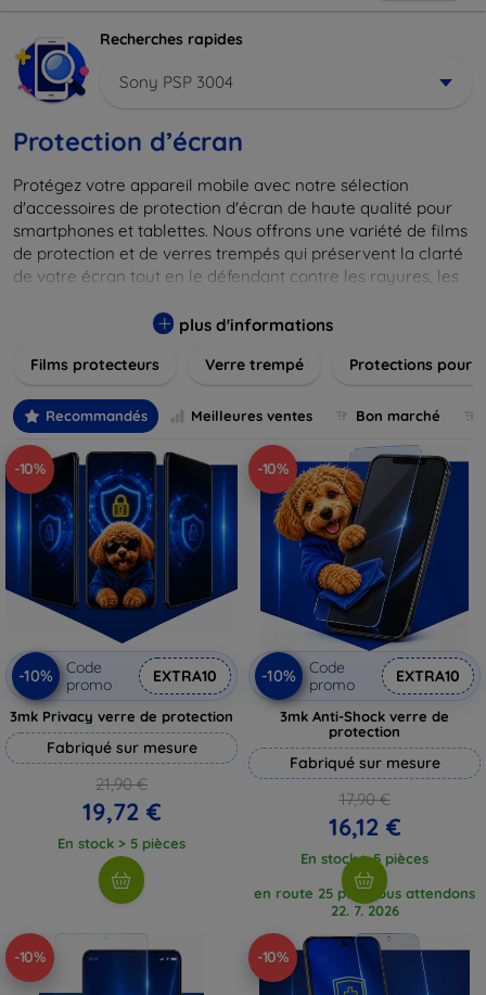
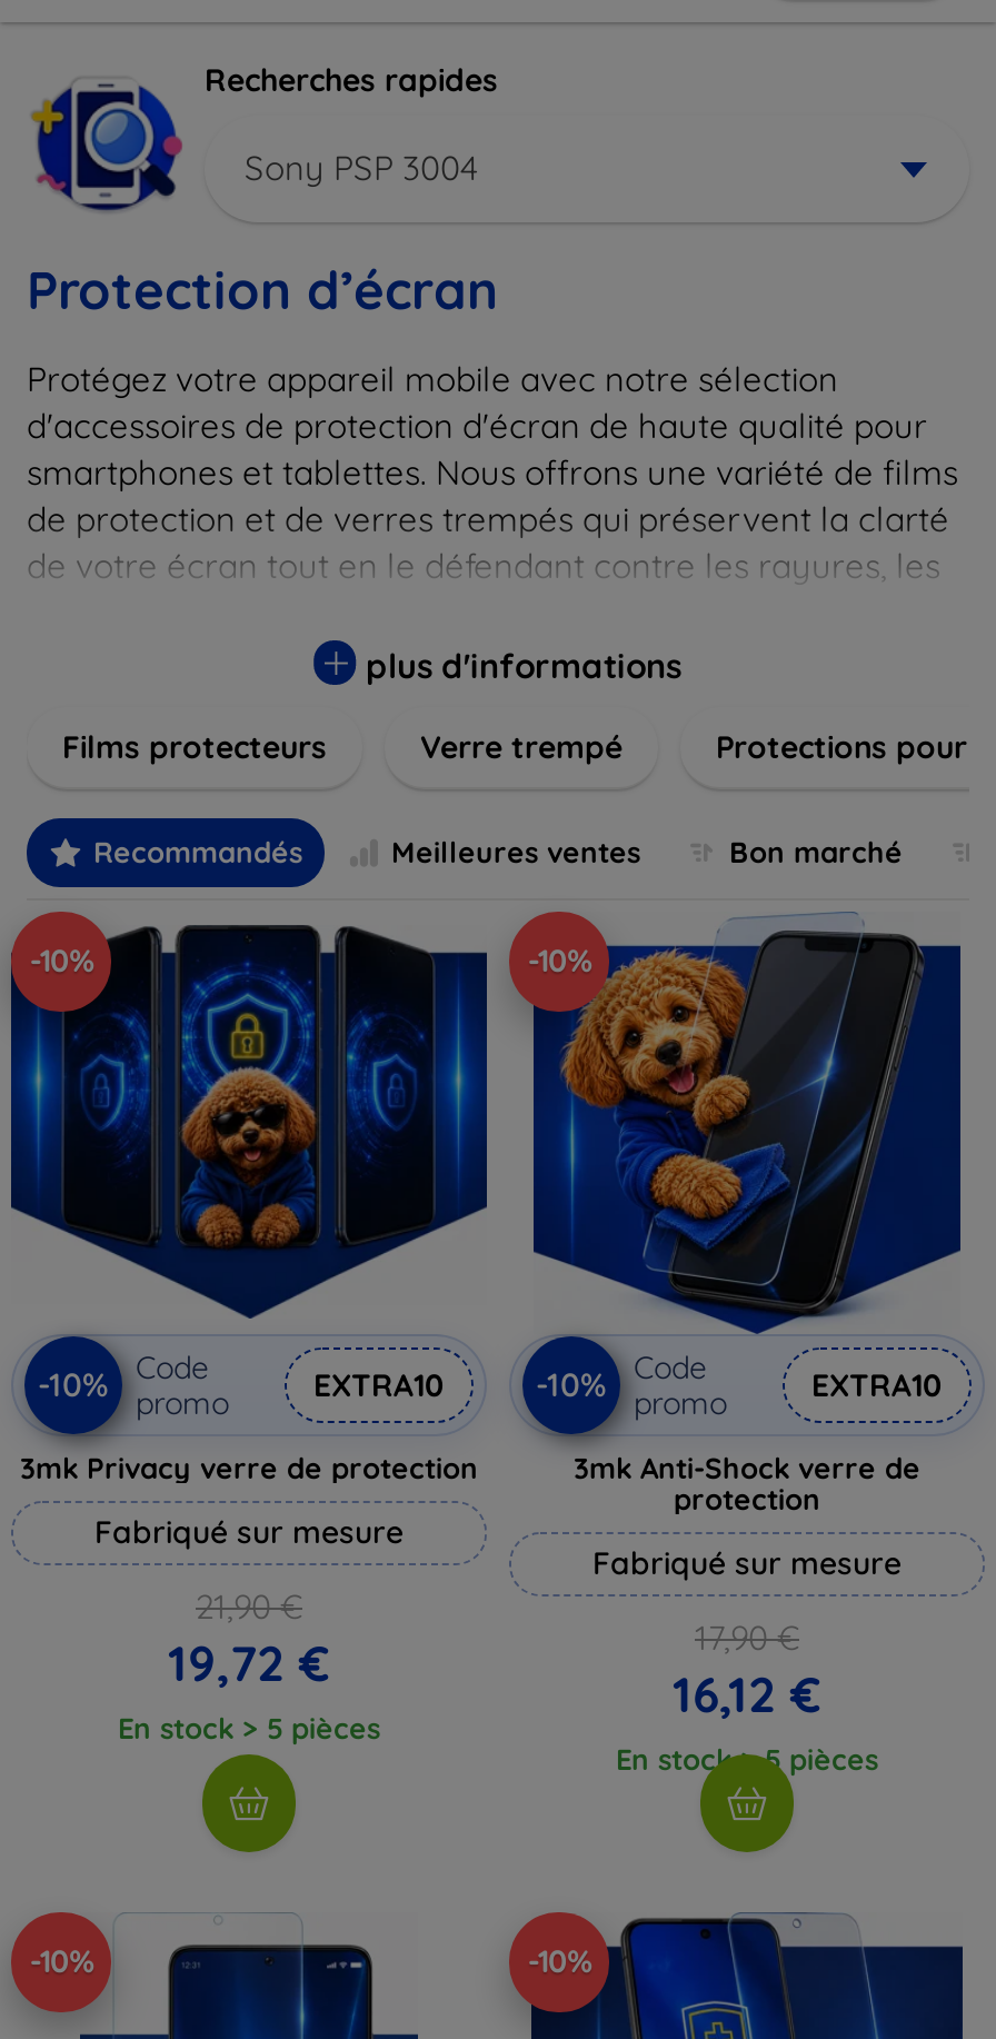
- en route 25 pcs, nous attendons
- 22. 7. 2026
